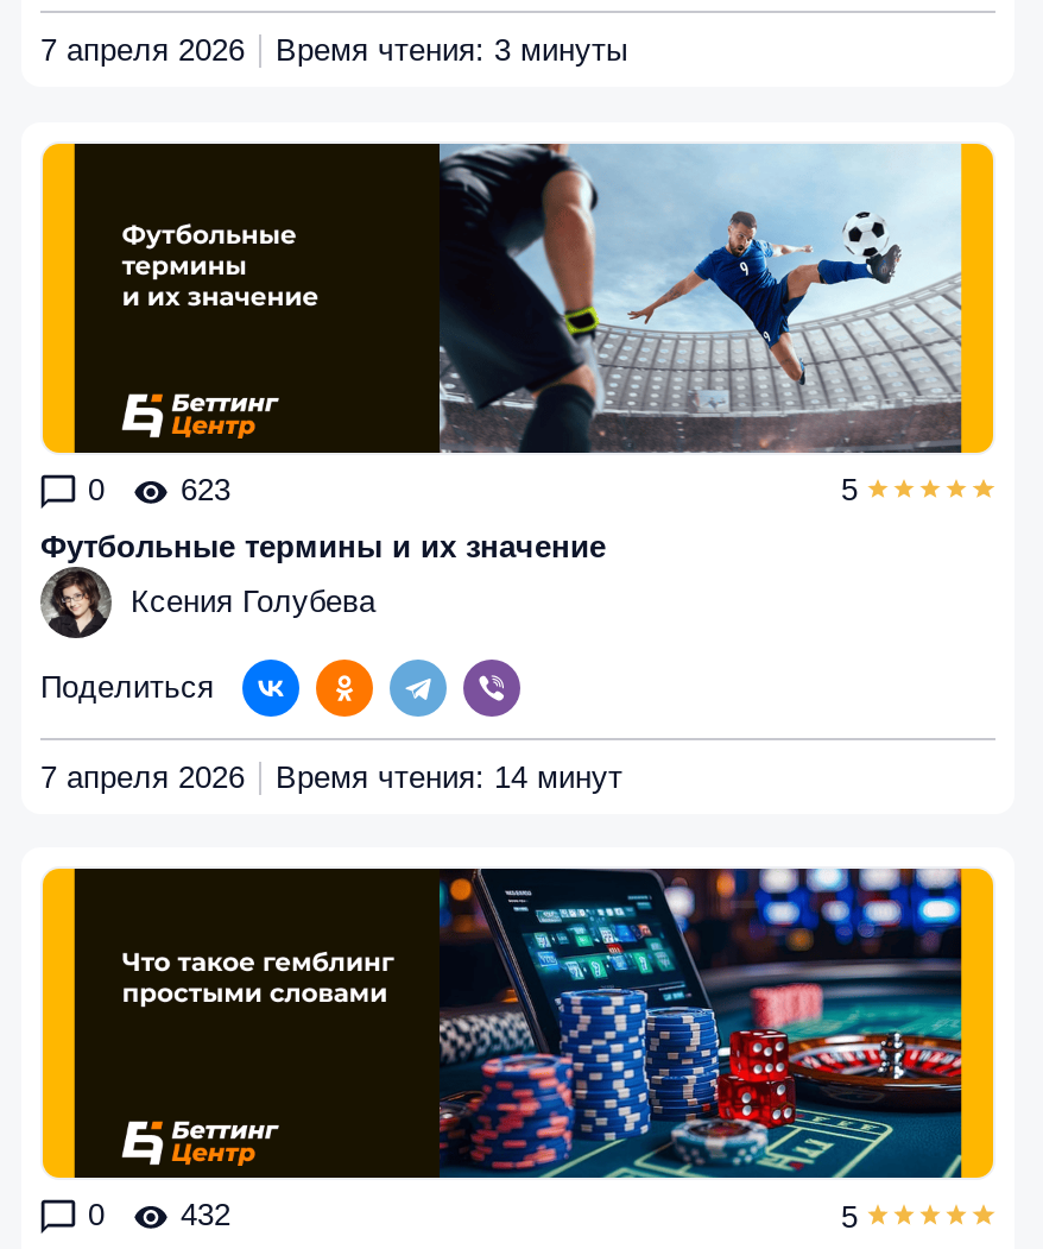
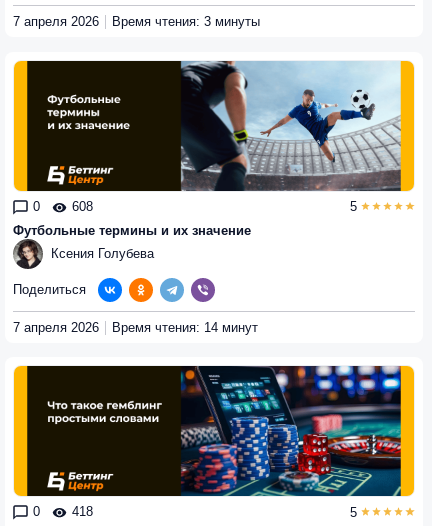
- 623
+ 608

- 432
+ 418
